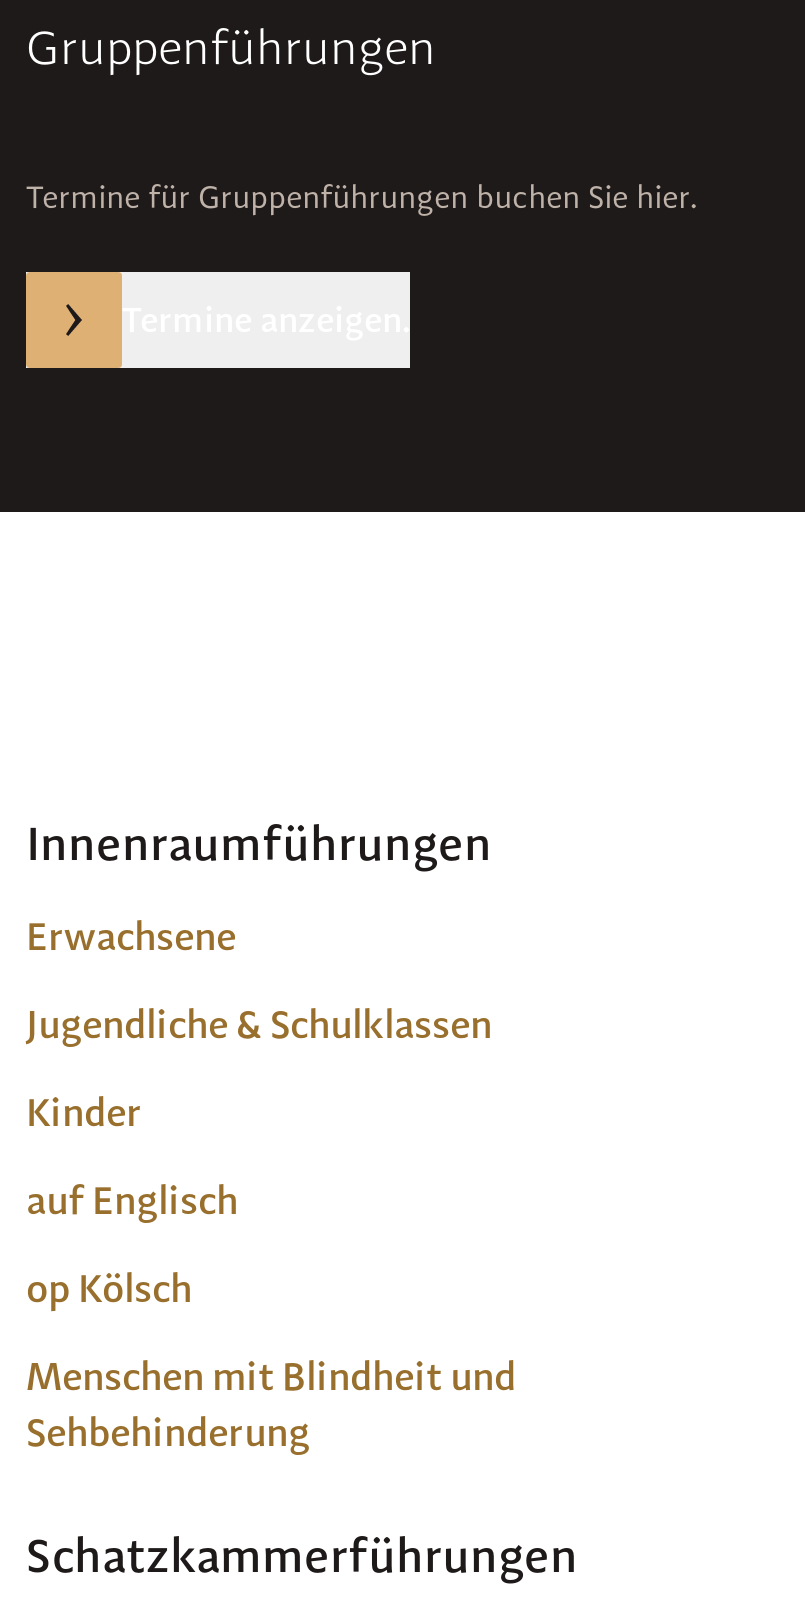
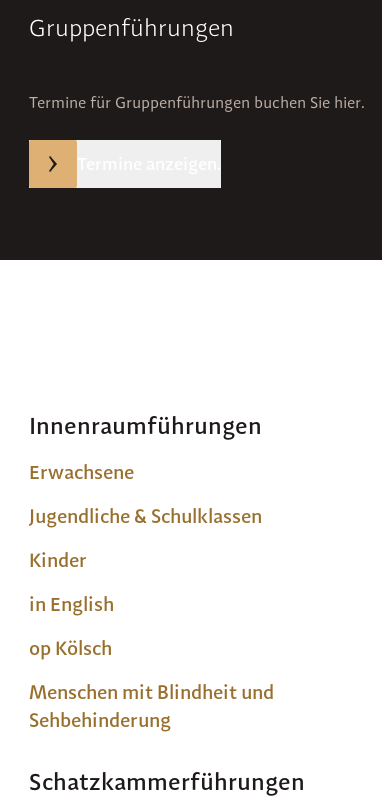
- auf Englisch
+ in English
